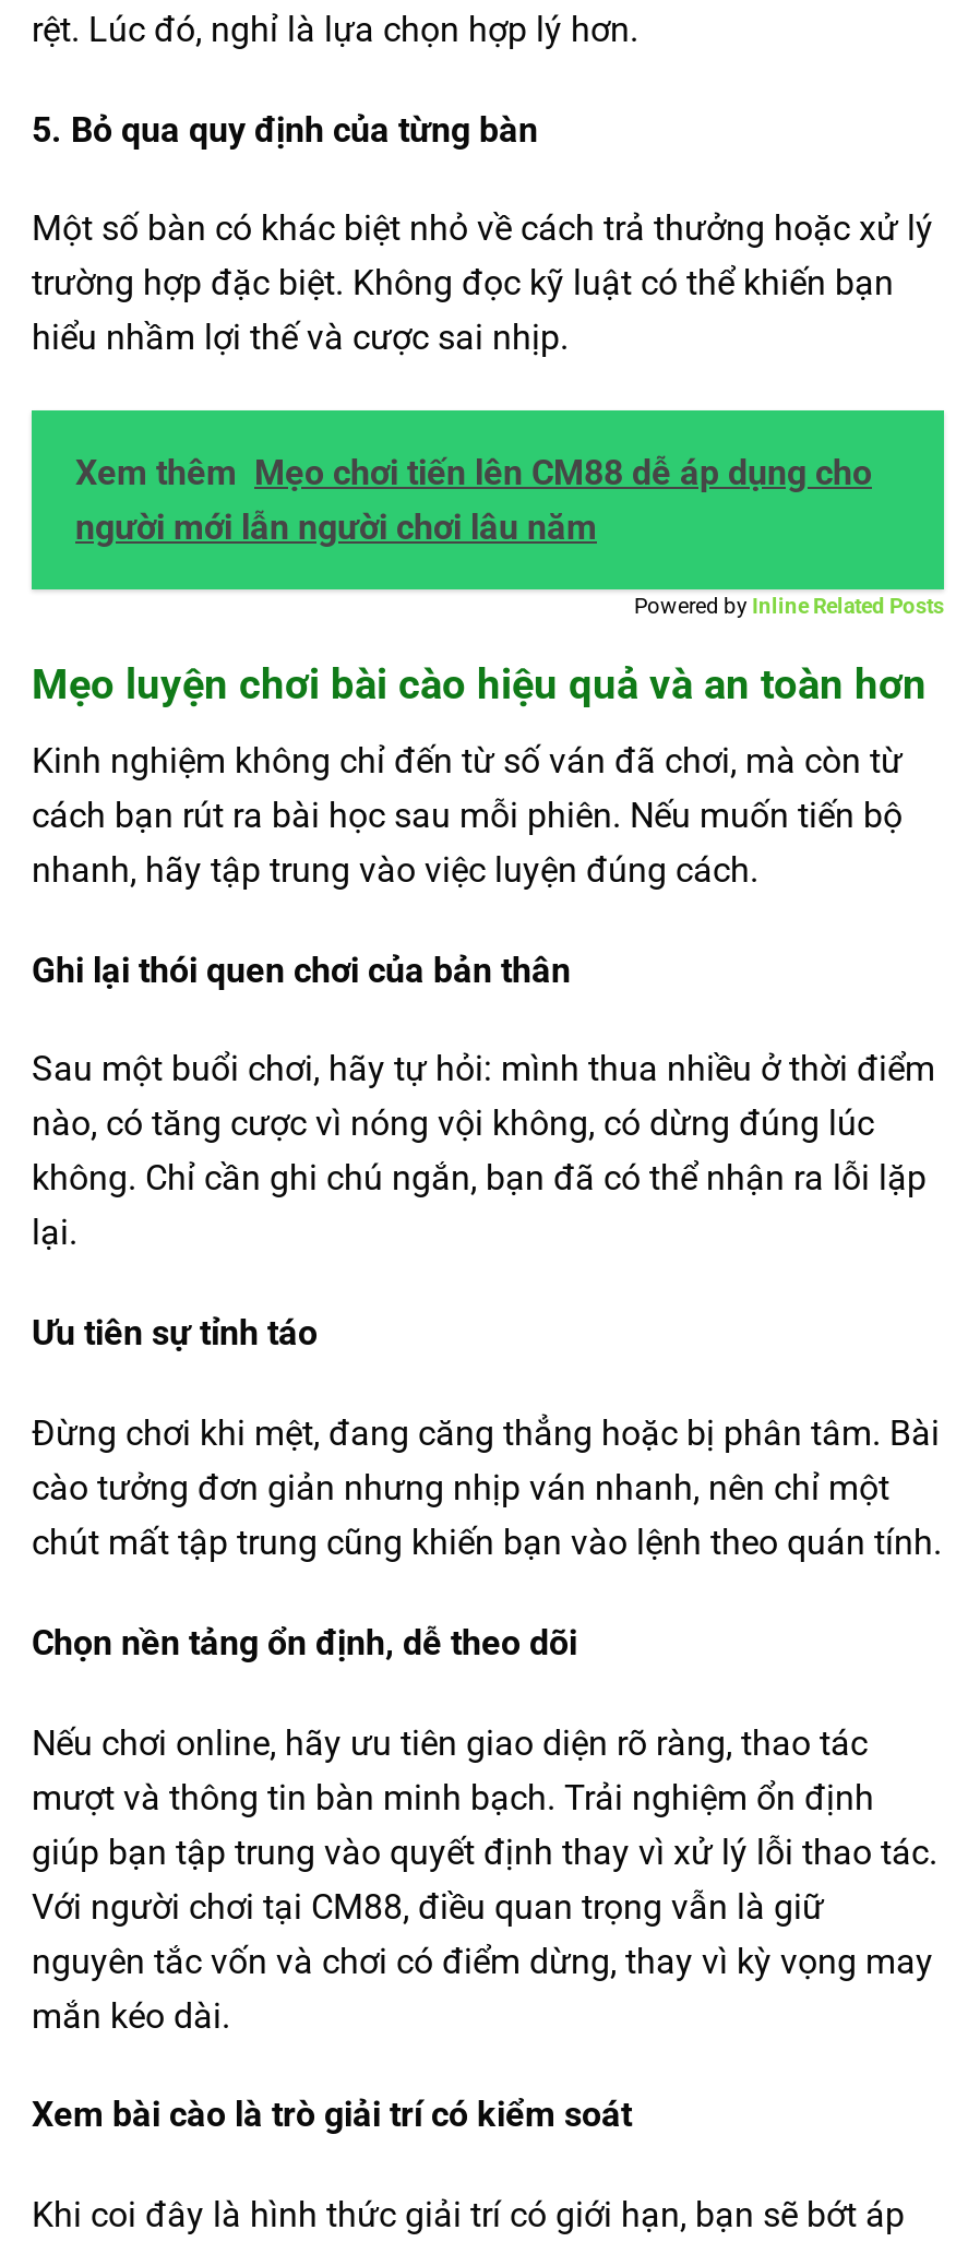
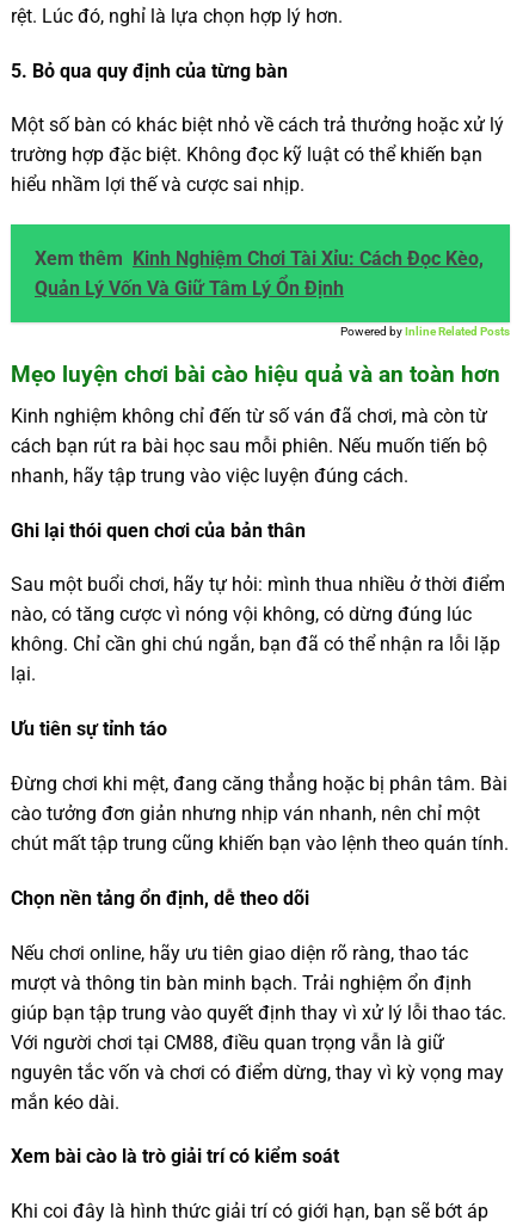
- Xem thêm Mẹo chơi tiến lên CM88 dễ áp dụng cho
- người mới lẫn người chơi lâu năm
+ Xem thêm Kinh Nghiệm Chơi Tài Xỉu: Cách Đọc Kèo,
+ Quản Lý Vốn Và Giữ Tâm Lý Ổn Định
